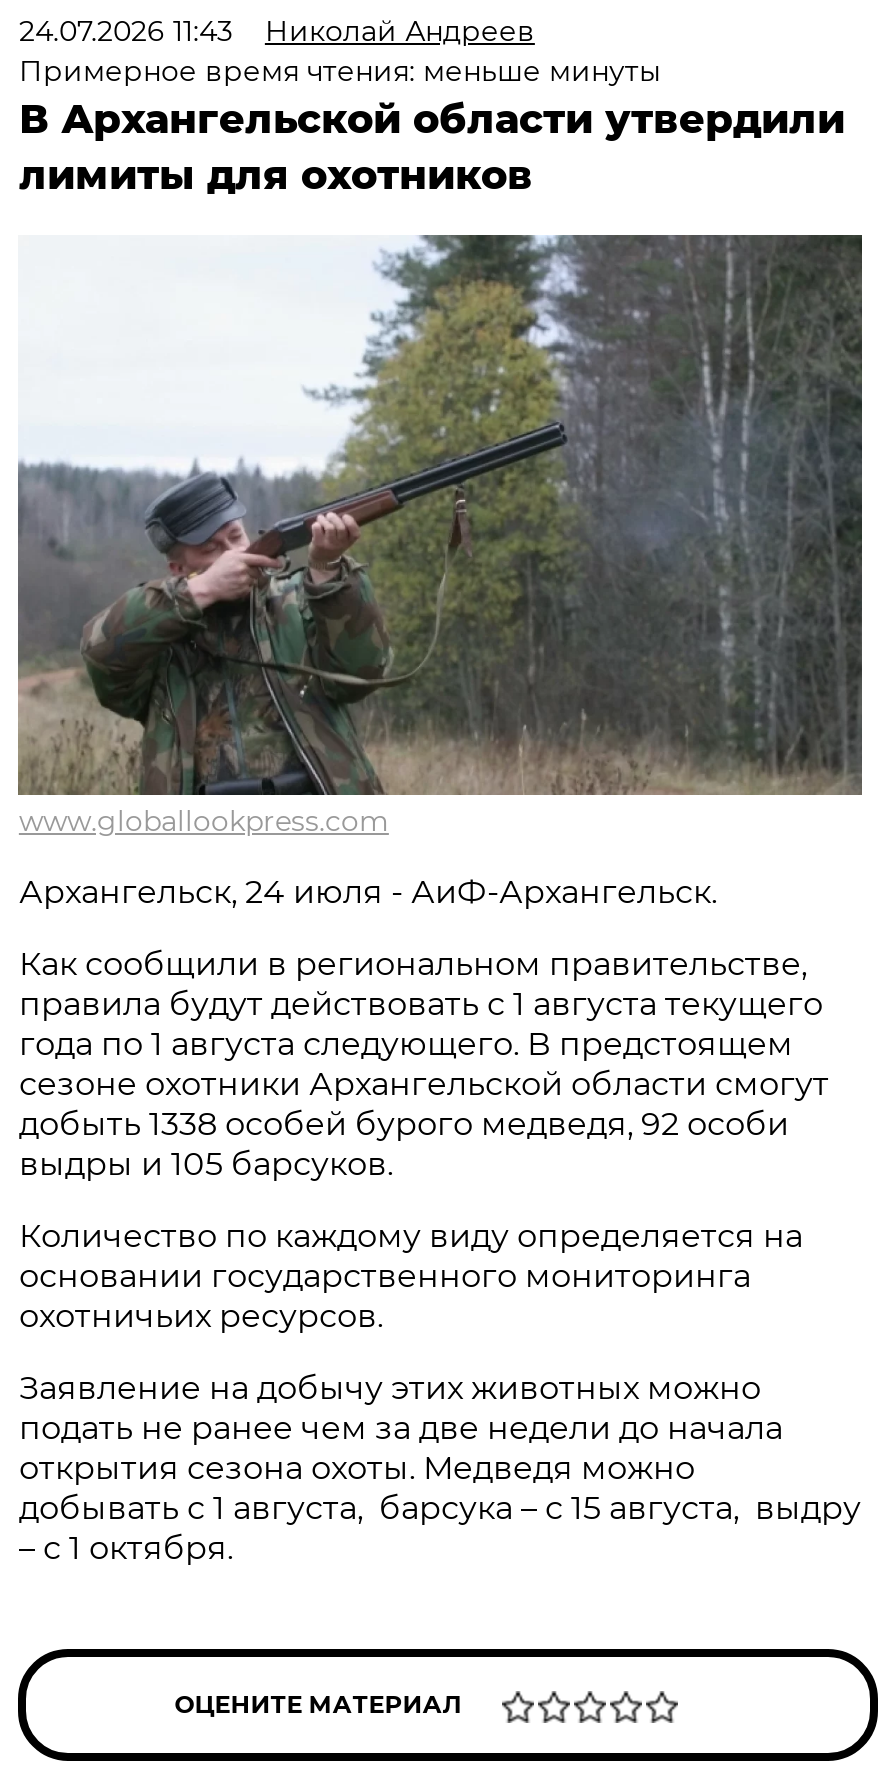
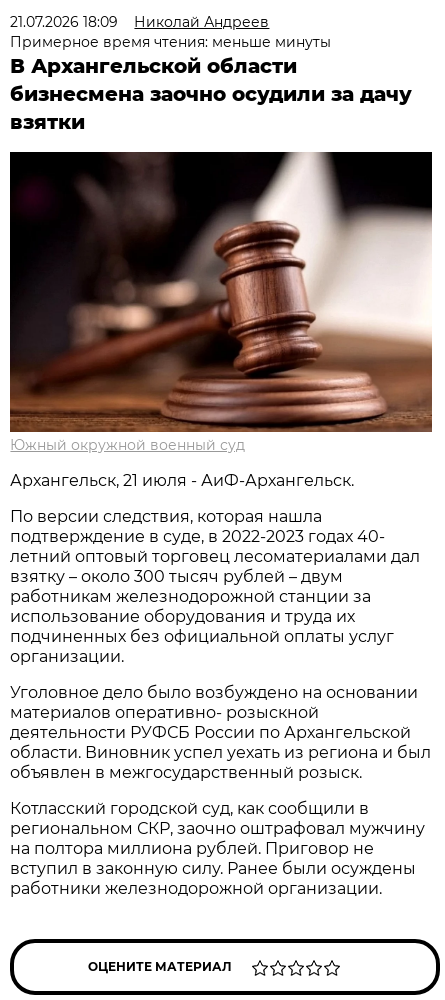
- 24.07.2026 11:43 Николай Андреев
+ 21.07.2026 18:09 Николай Андреев

- В Архангельской области утвердили
- лимиты для охотников
+ В Архангельской области
+ бизнесмена заочно осудили за дачу
+ взятки

- [image]
- www.globallookpress.com
+ [image]
+ Южный окружной военный суд

- Архангельск, 24 июля - АиФ-Архангельск.
+ Архангельск, 21 июля - АиФ-Архангельск.

- Как сообщили в региональном правительстве,
- правила будут действовать с 1 августа текущего
- года по 1 августа следующего. В предстоящем
- сезоне охотники Архангельской области смогут
- добыть 1338 особей бурого медведя, 92 особи
- выдры и 105 барсуков.
+ По версии следствия, которая нашла
+ подтверждение в суде, в 2022-2023 годах 40-
+ летний оптовый торговец лесоматериалами дал
+ взятку – около 300 тысяч рублей – двум
+ работникам железнодорожной станции за
+ использование оборудования и труда их
+ подчиненных без официальной оплаты услуг
+ организации.

- Количество по каждому виду определяется на
- основании государственного мониторинга
- охотничьих ресурсов.
+ Уголовное дело было возбуждено на основании
+ материалов оперативно- розыскной
+ деятельности РУФСБ России по Архангельской
+ области. Виновник успел уехать из региона и был
+ объявлен в межгосударственный розыск.

- Заявление на добычу этих животных можно
- подать не ранее чем за две недели до начала
- открытия сезона охоты. Медведя можно
- добывать с 1 августа, барсука – с 15 августа, выдру
- – с 1 октября.
+ Котласский городской суд, как сообщили в
+ региональном СКР, заочно оштрафовал мужчину
+ на полтора миллиона рублей. Приговор не
+ вступил в законную силу. Ранее были осуждены
+ работники железнодорожной организации.
